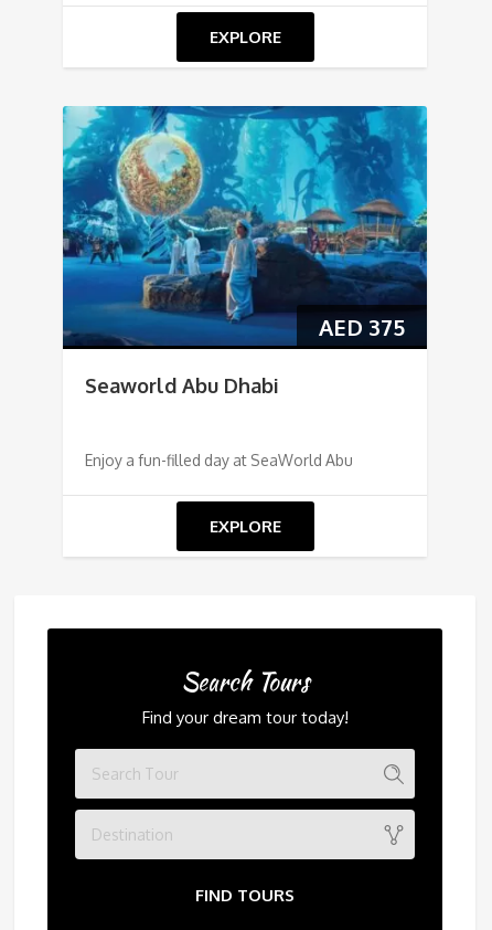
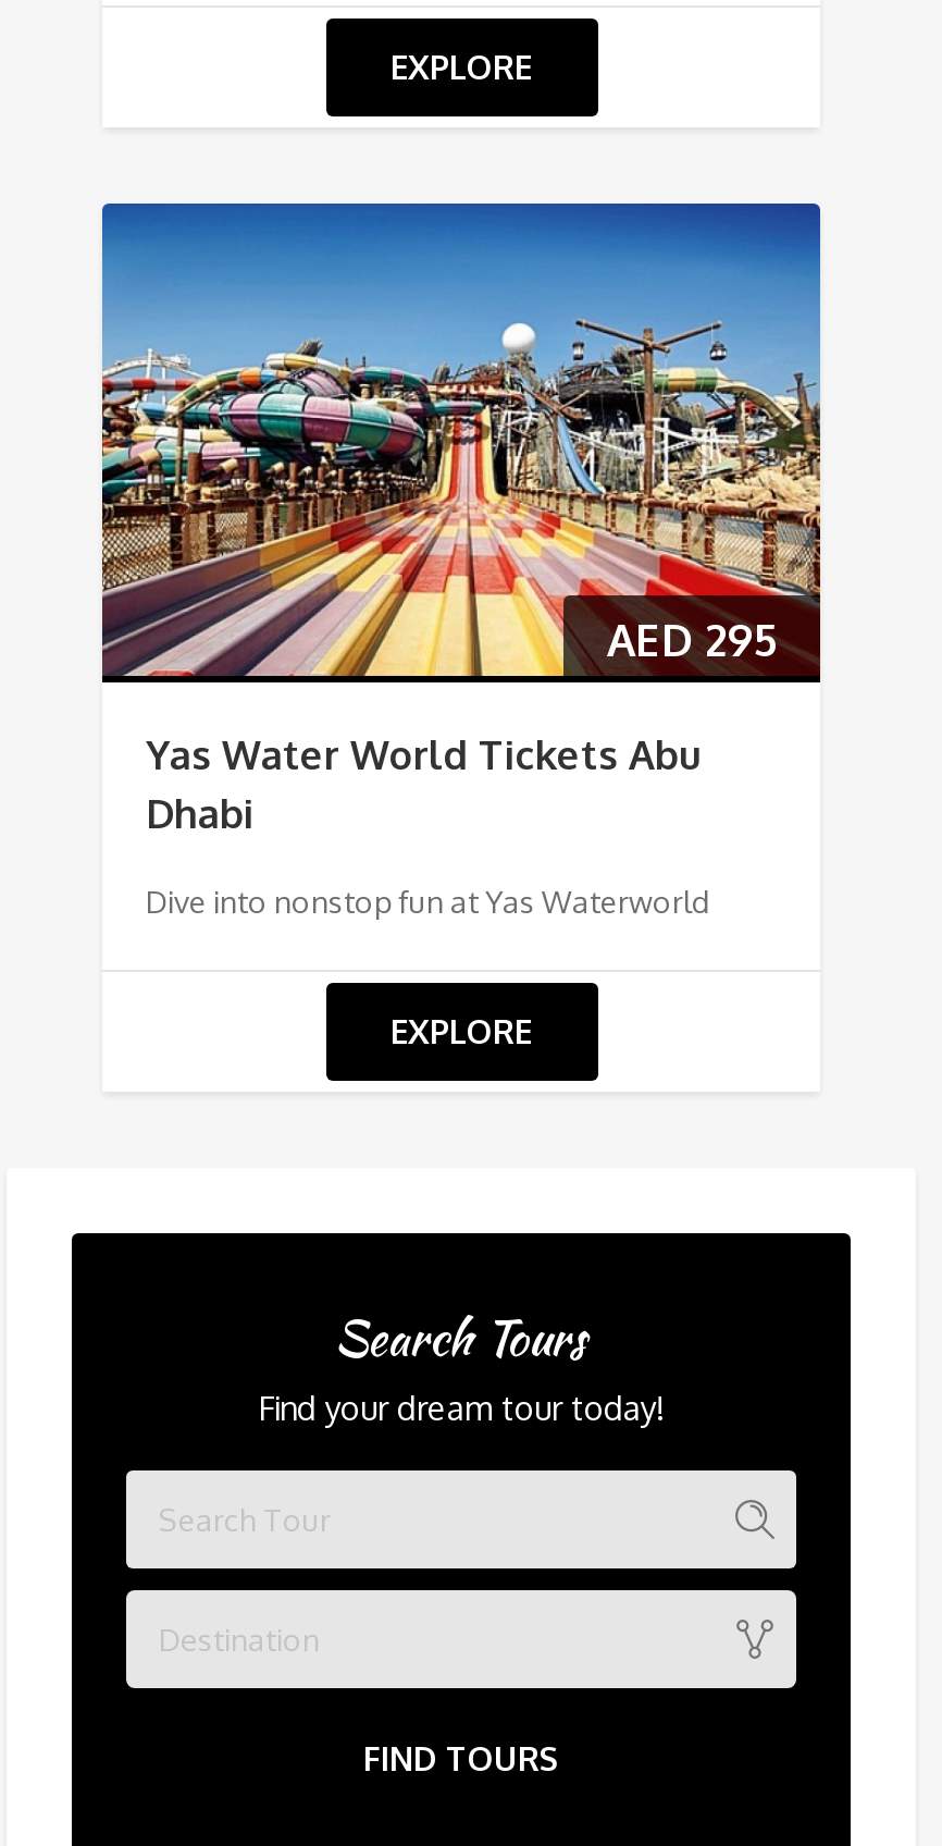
- [image]
- AED 375
+ [image]
+ AED 295

- Seaworld Abu Dhabi
+ Yas Water World Tickets Abu
+ Dhabi

- Enjoy a fun-filled day at SeaWorld Abu
+ Dive into nonstop fun at Yas Waterworld
